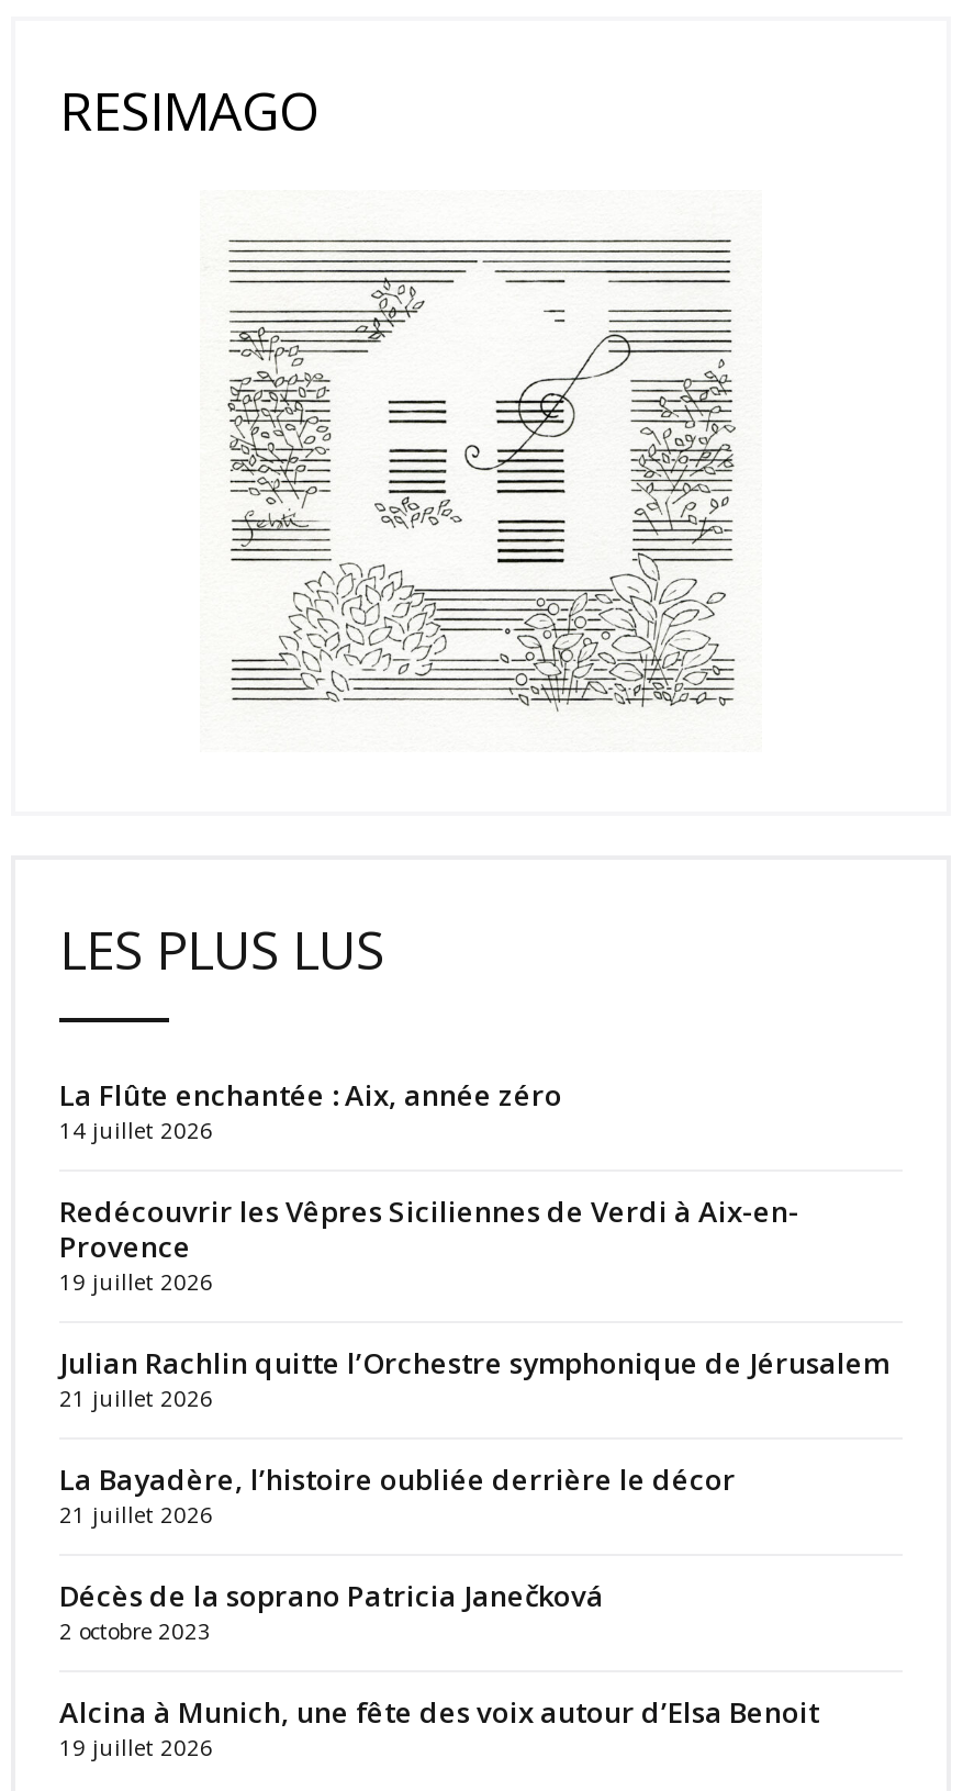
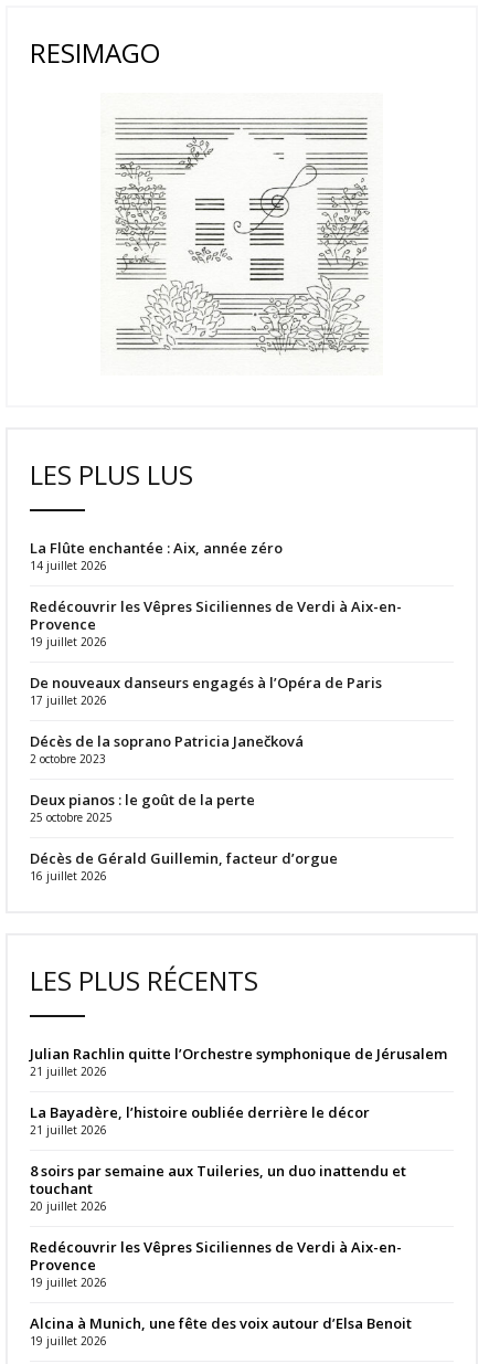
+ De nouveaux danseurs engagés à l’Opéra de Paris
+ 17 juillet 2026
+ Deux pianos : le goût de la perte
+ 25 octobre 2025
+ Décès de Gérald Guillemin, facteur d’orgue
+ 16 juillet 2026
+ LES PLUS RÉCENTS

+ 8 soirs par semaine aux Tuileries, un duo inattendu et
+ touchant
+ 20 juillet 2026
+ Redécouvrir les Vêpres Siciliennes de Verdi à Aix-en-
+ Provence
+ 19 juillet 2026

moved up: Décès de la soprano Patricia Janečková | 2 octobre 2023
